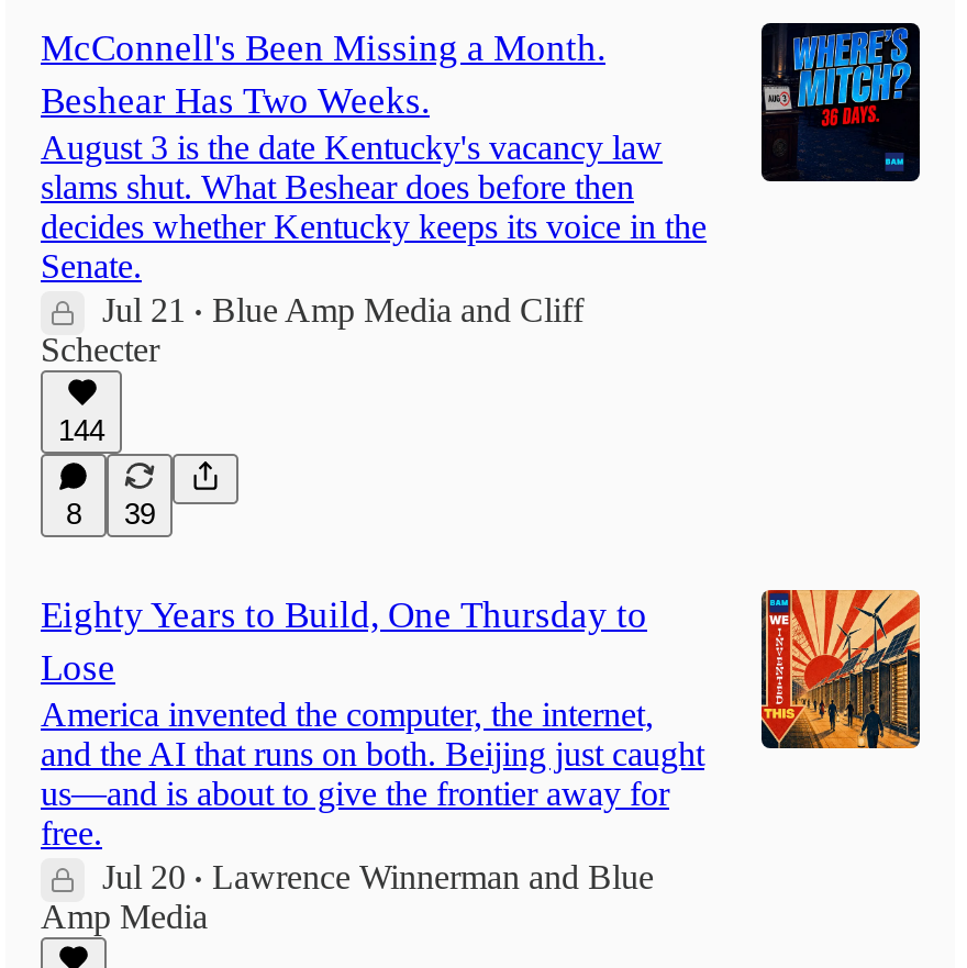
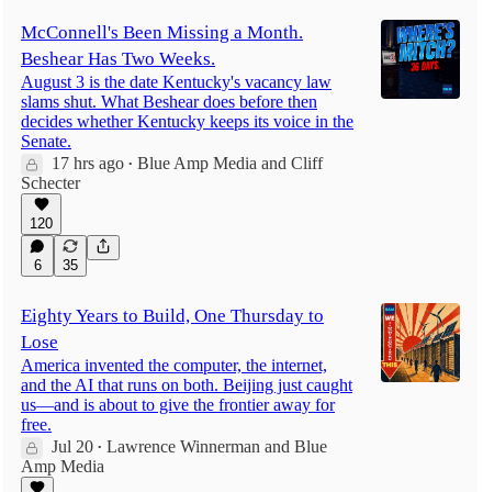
- Jul 21 • Blue Amp Media and Cliff
+ 17 hrs ago • Blue Amp Media and Cliff

- 144
+ 120

- 8
+ 6

- 39
+ 35
